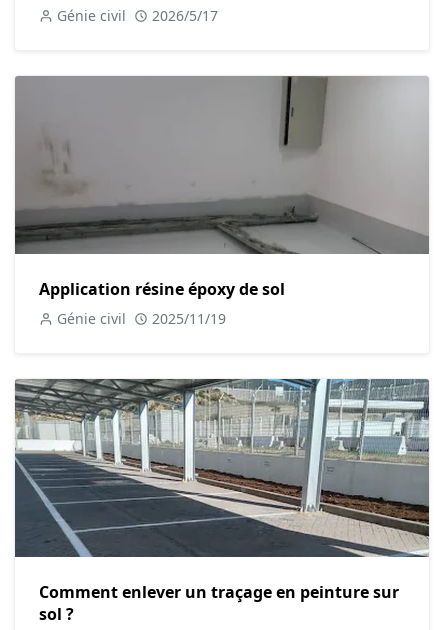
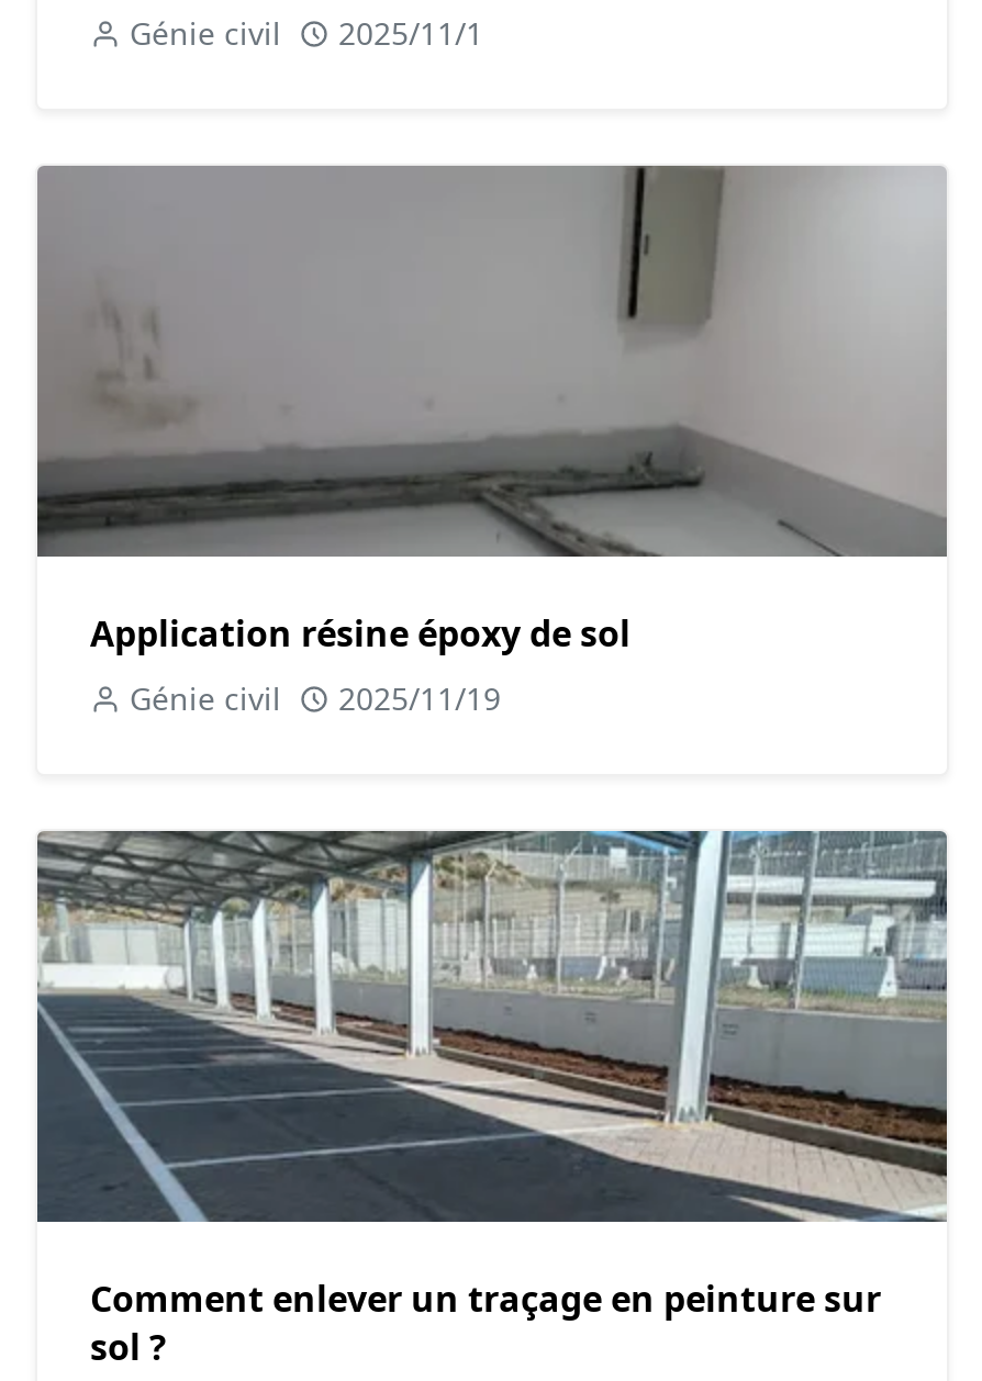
- Génie civil 2026/5/17
+ Génie civil 2025/11/1
